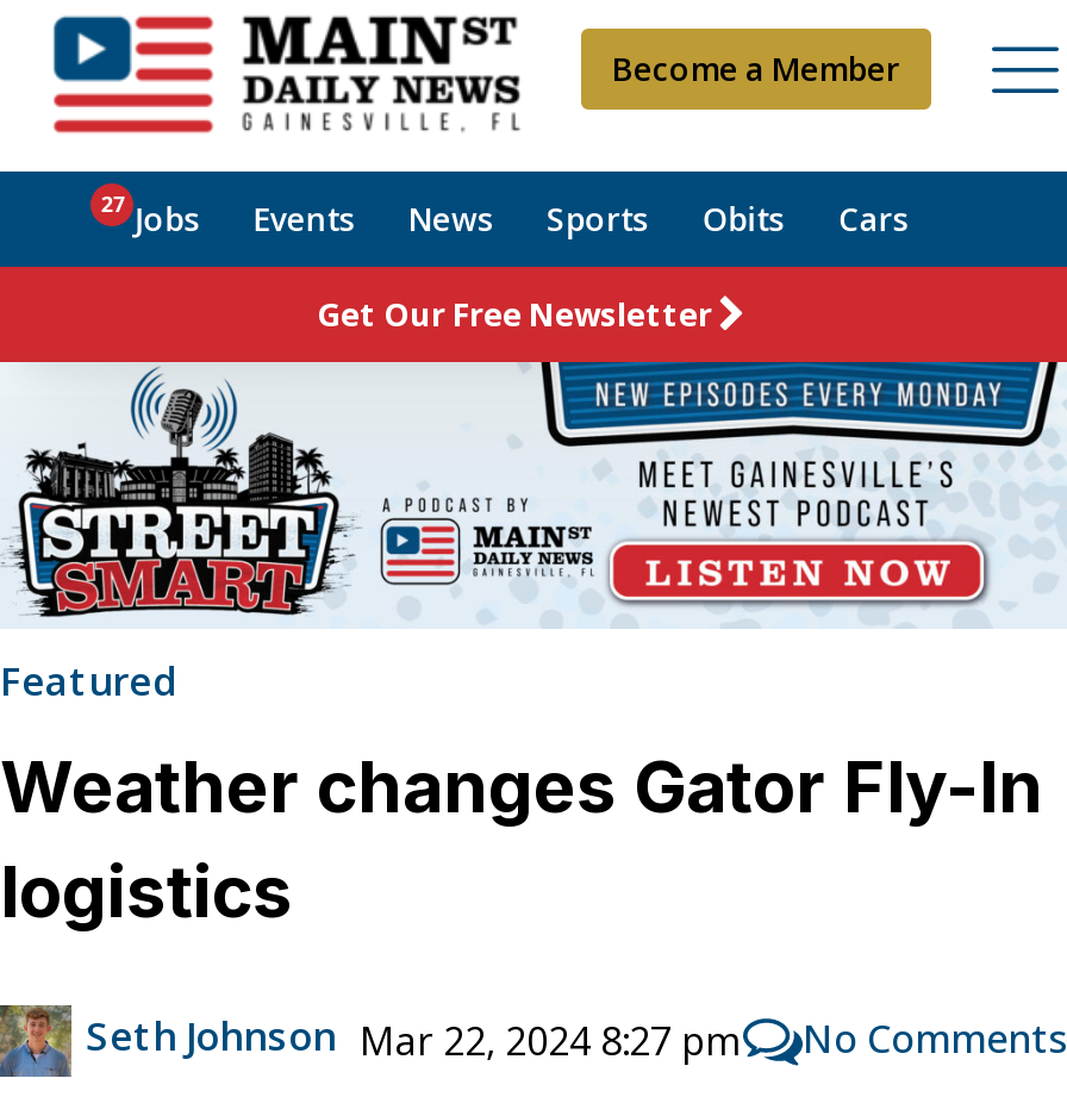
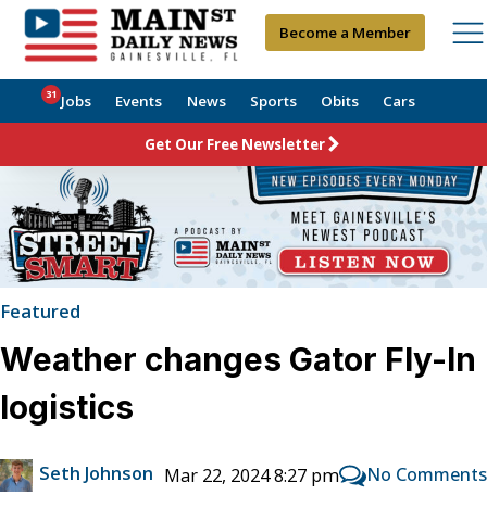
- 27 Jobs Events News Sports Obits Cars
+ 31 Jobs Events News Sports Obits Cars
